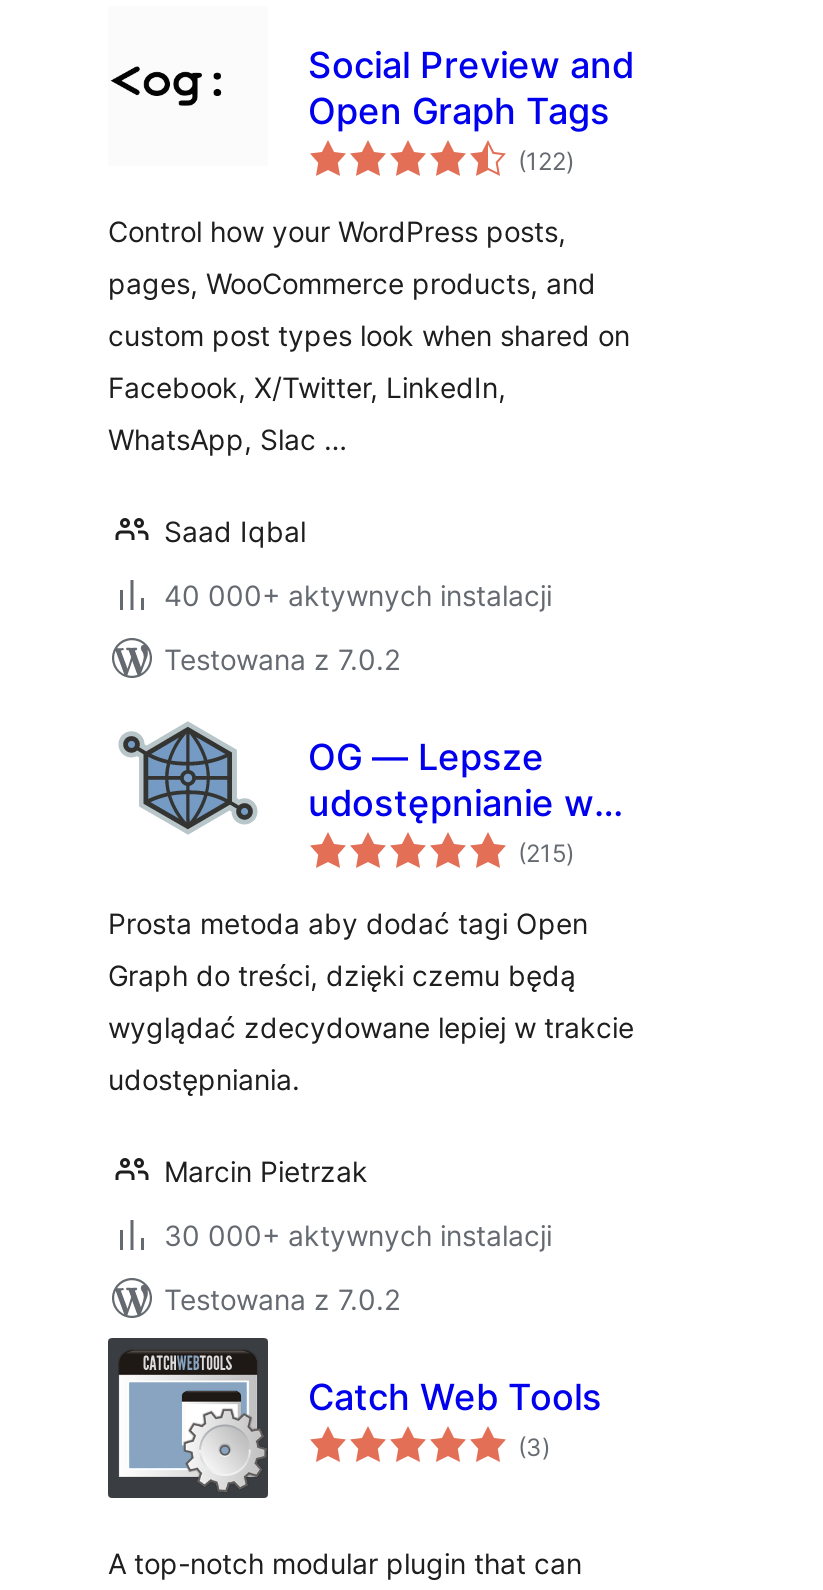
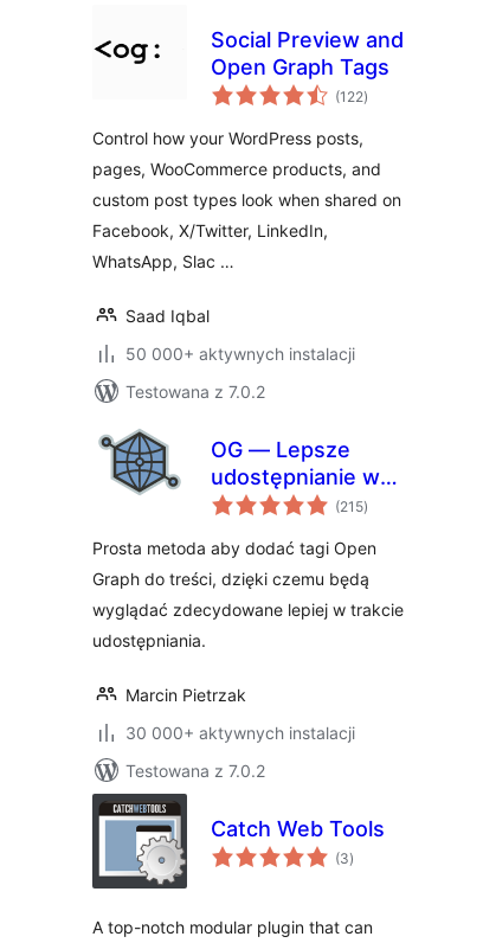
- 40 000+ aktywnych instalacji
+ 50 000+ aktywnych instalacji
